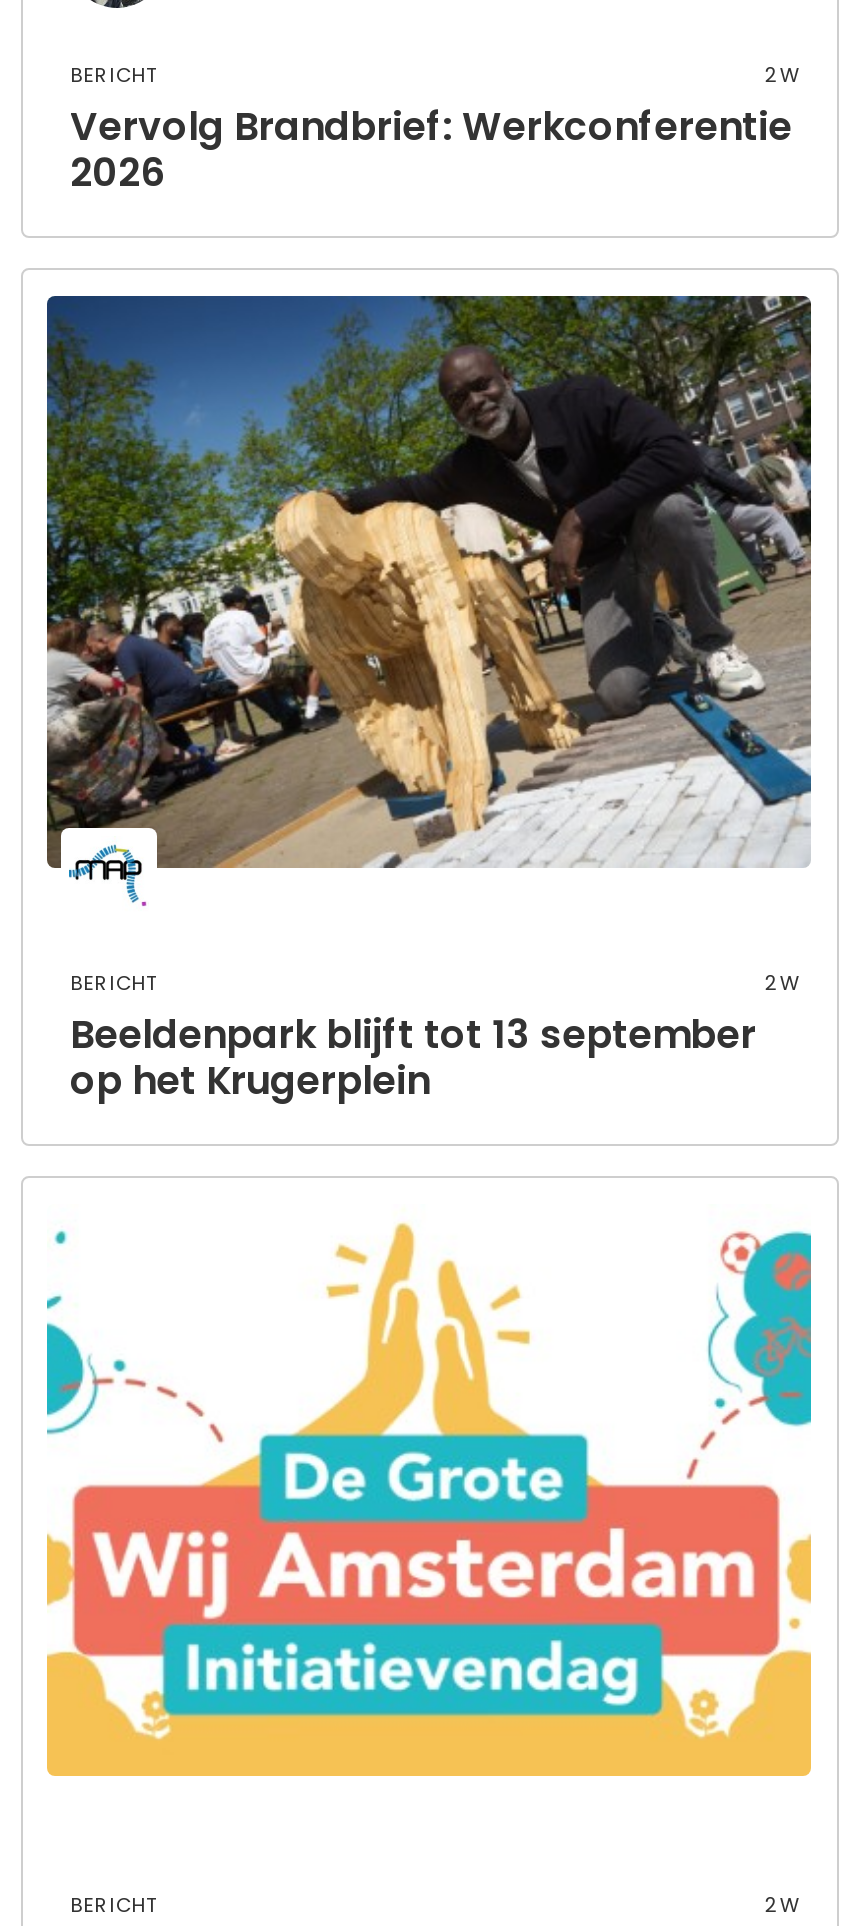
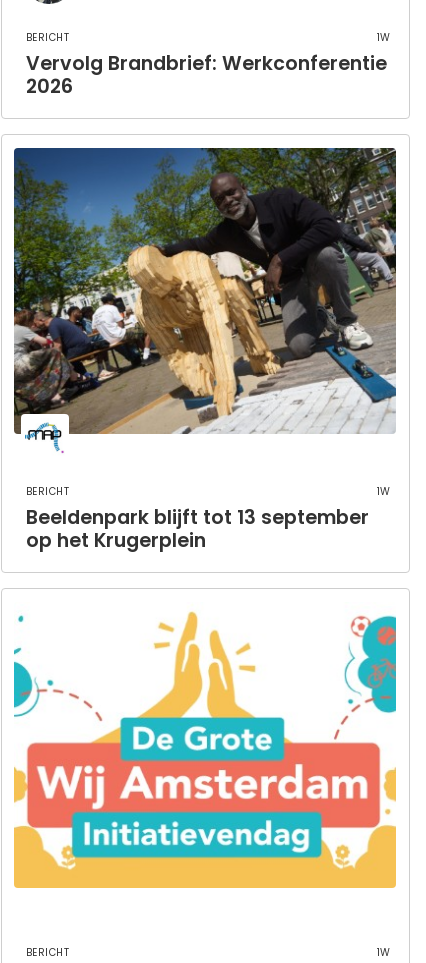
- 2w
+ 1w

- 2w
+ 1w

- 2w
+ 1w
